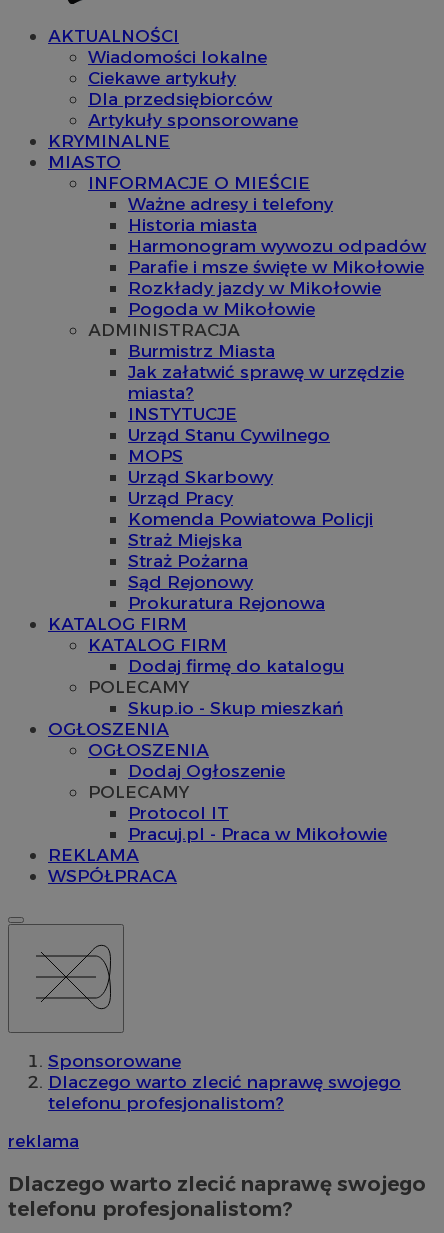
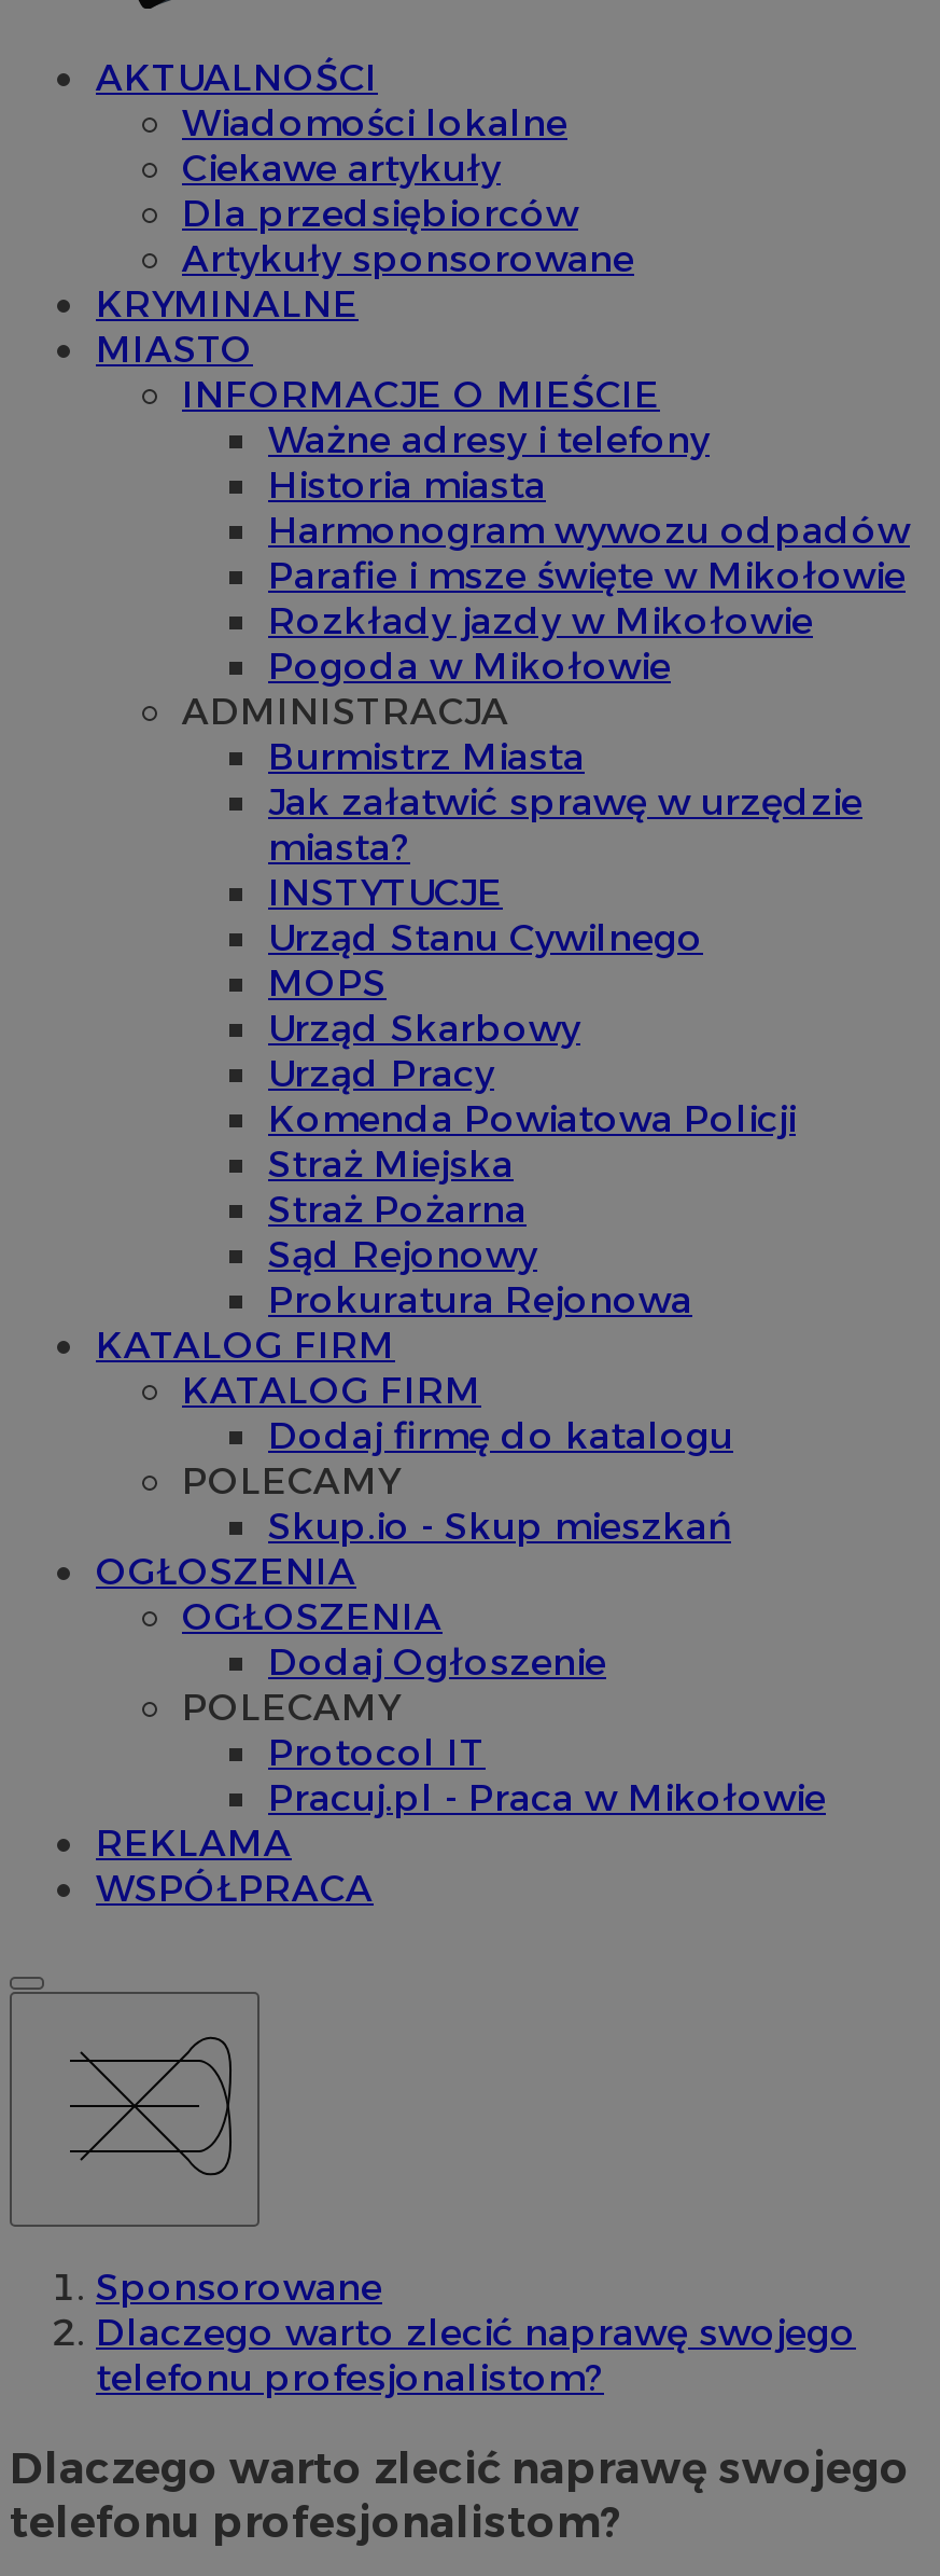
- reklama
